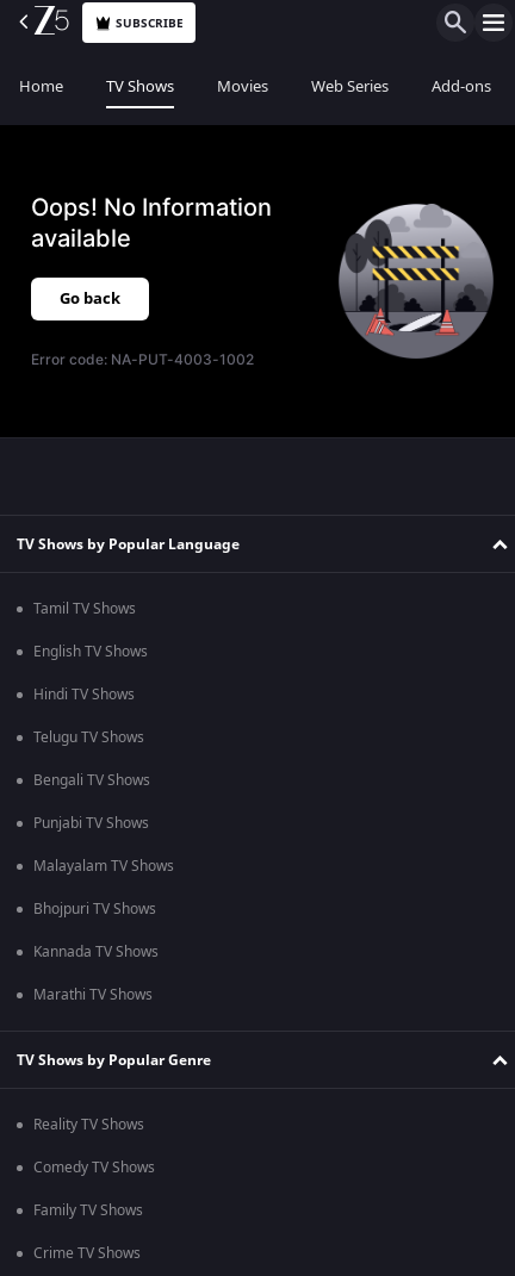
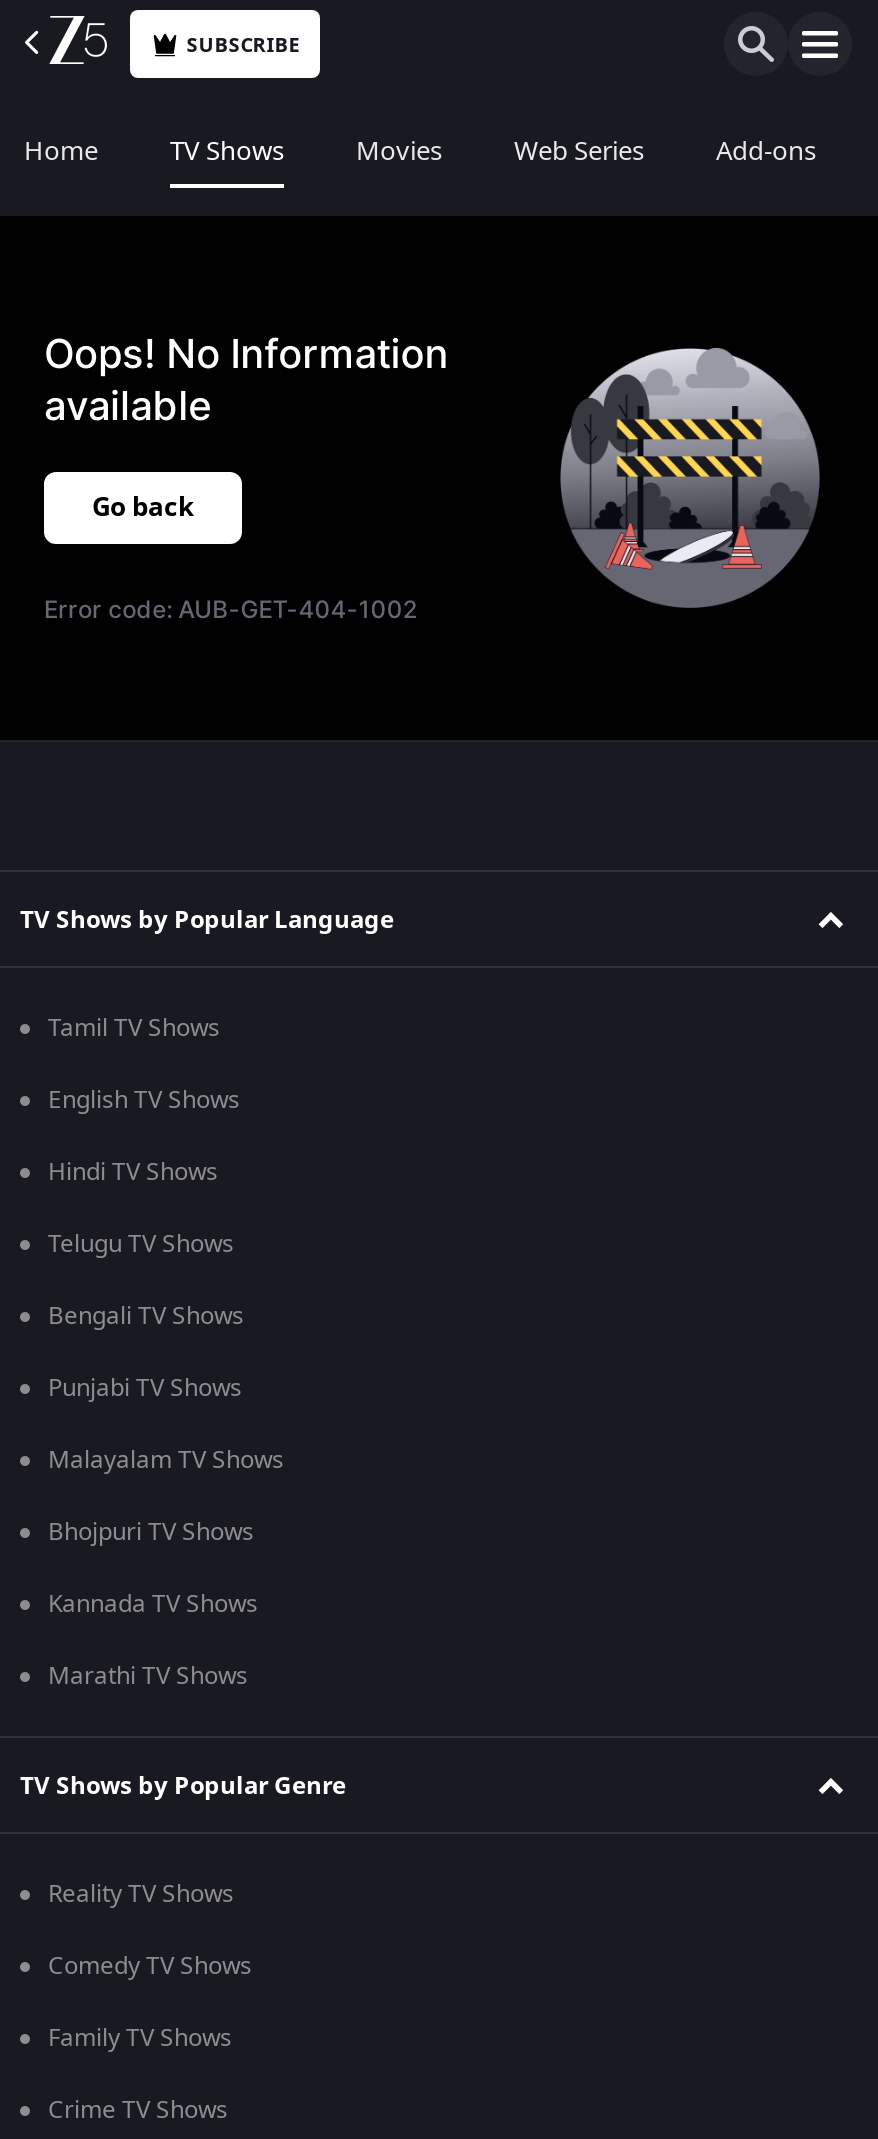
- Error code: NA-PUT-4003-1002
+ Error code: AUB-GET-404-1002
